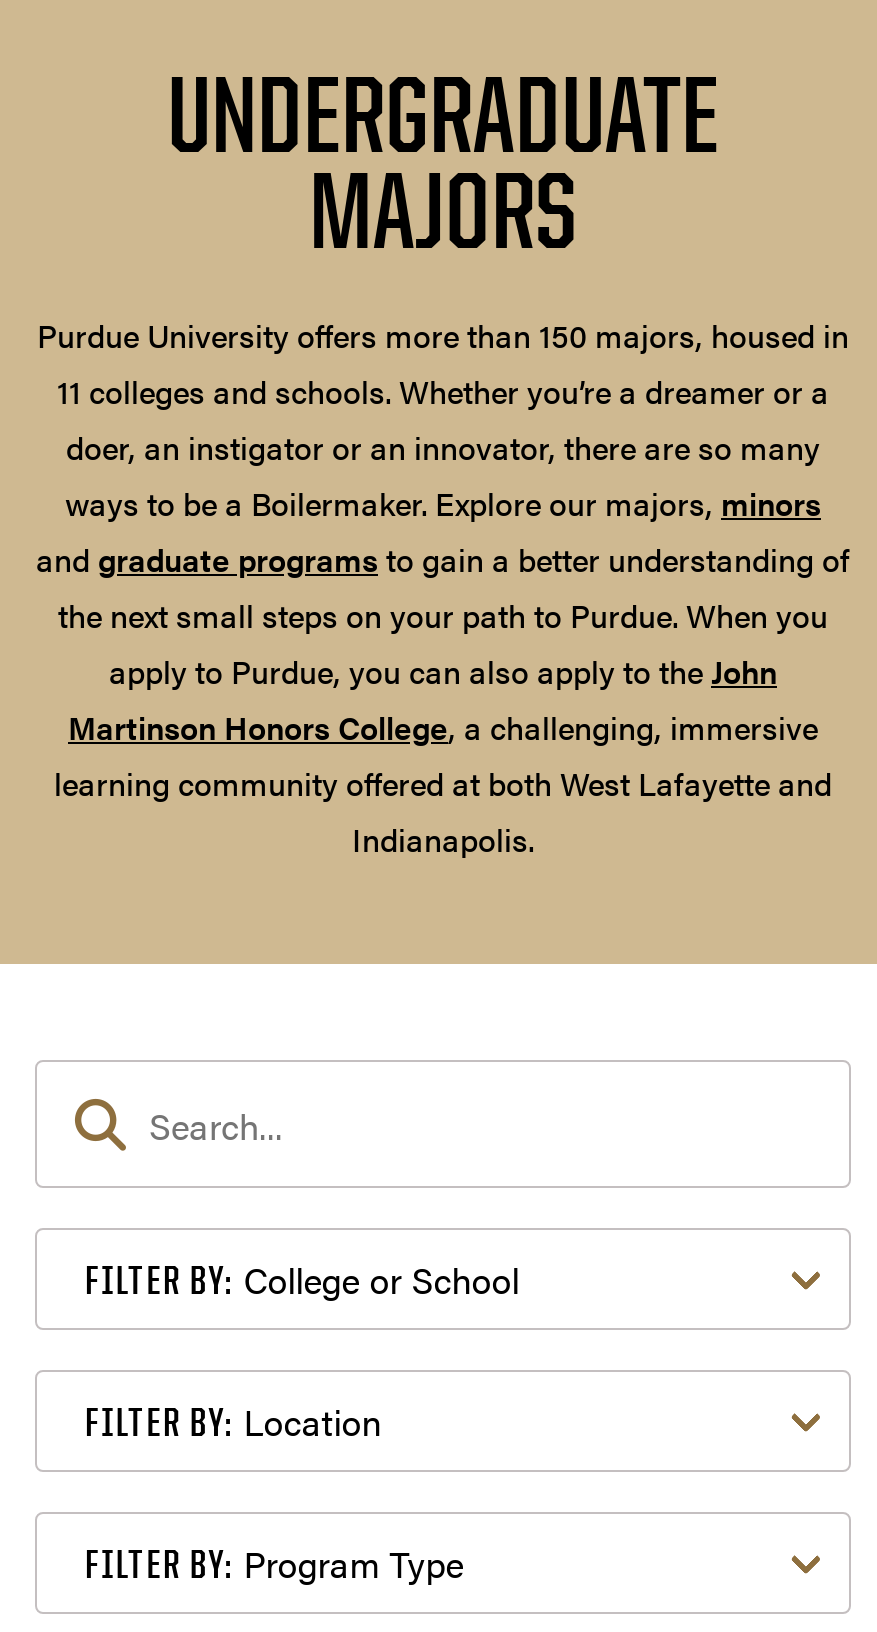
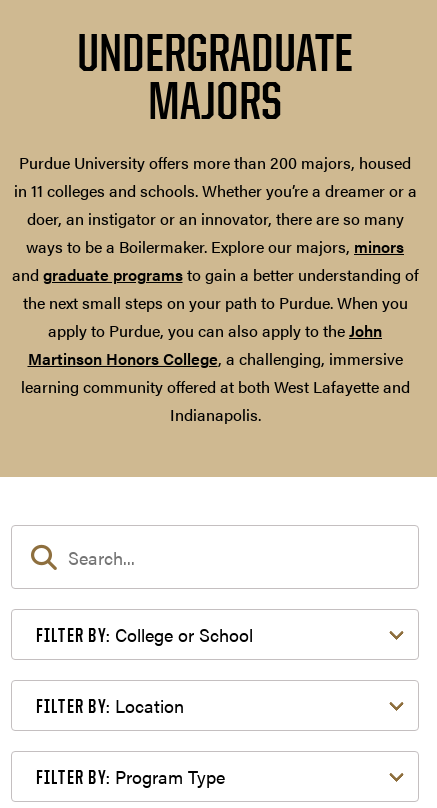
- Purdue University offers more than 150 majors, housed in
- 11 colleges and schools. Whether you’re a dreamer or a
+ Purdue University offers more than 200 majors, housed
+ in 11 colleges and schools. Whether you’re a dreamer or a
